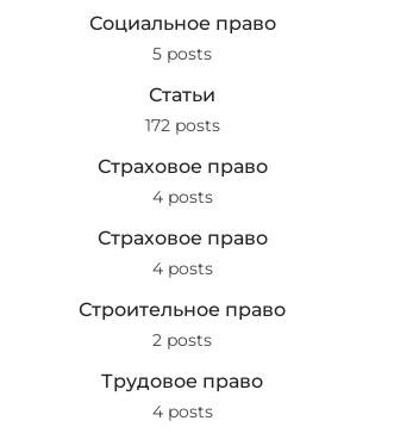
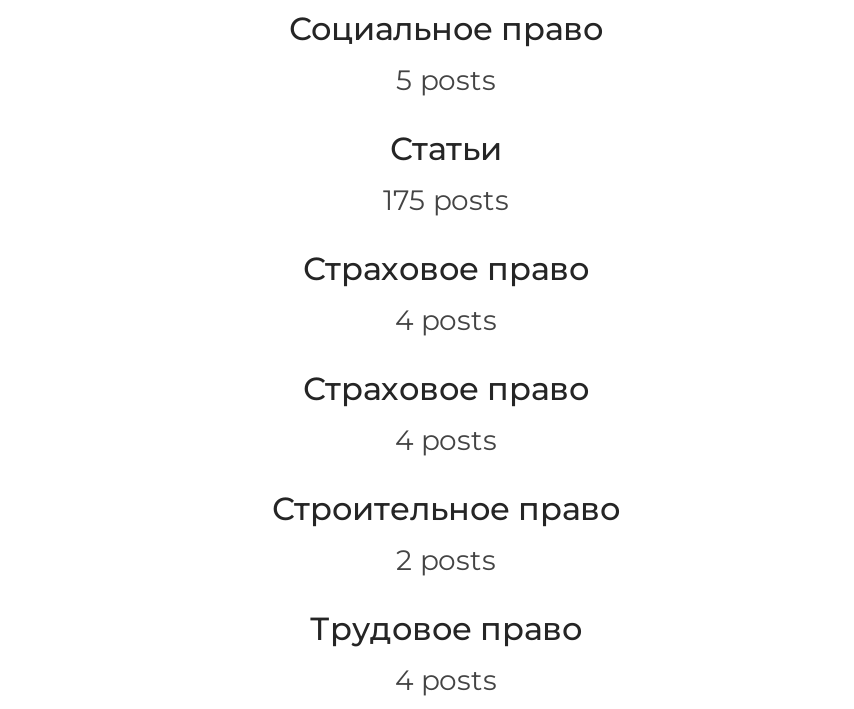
- 172 posts
+ 175 posts
